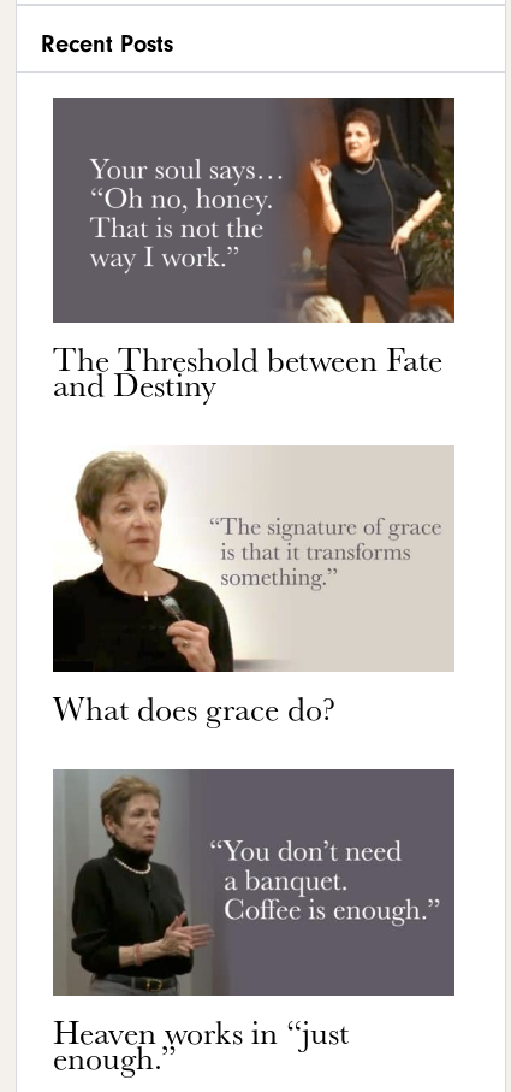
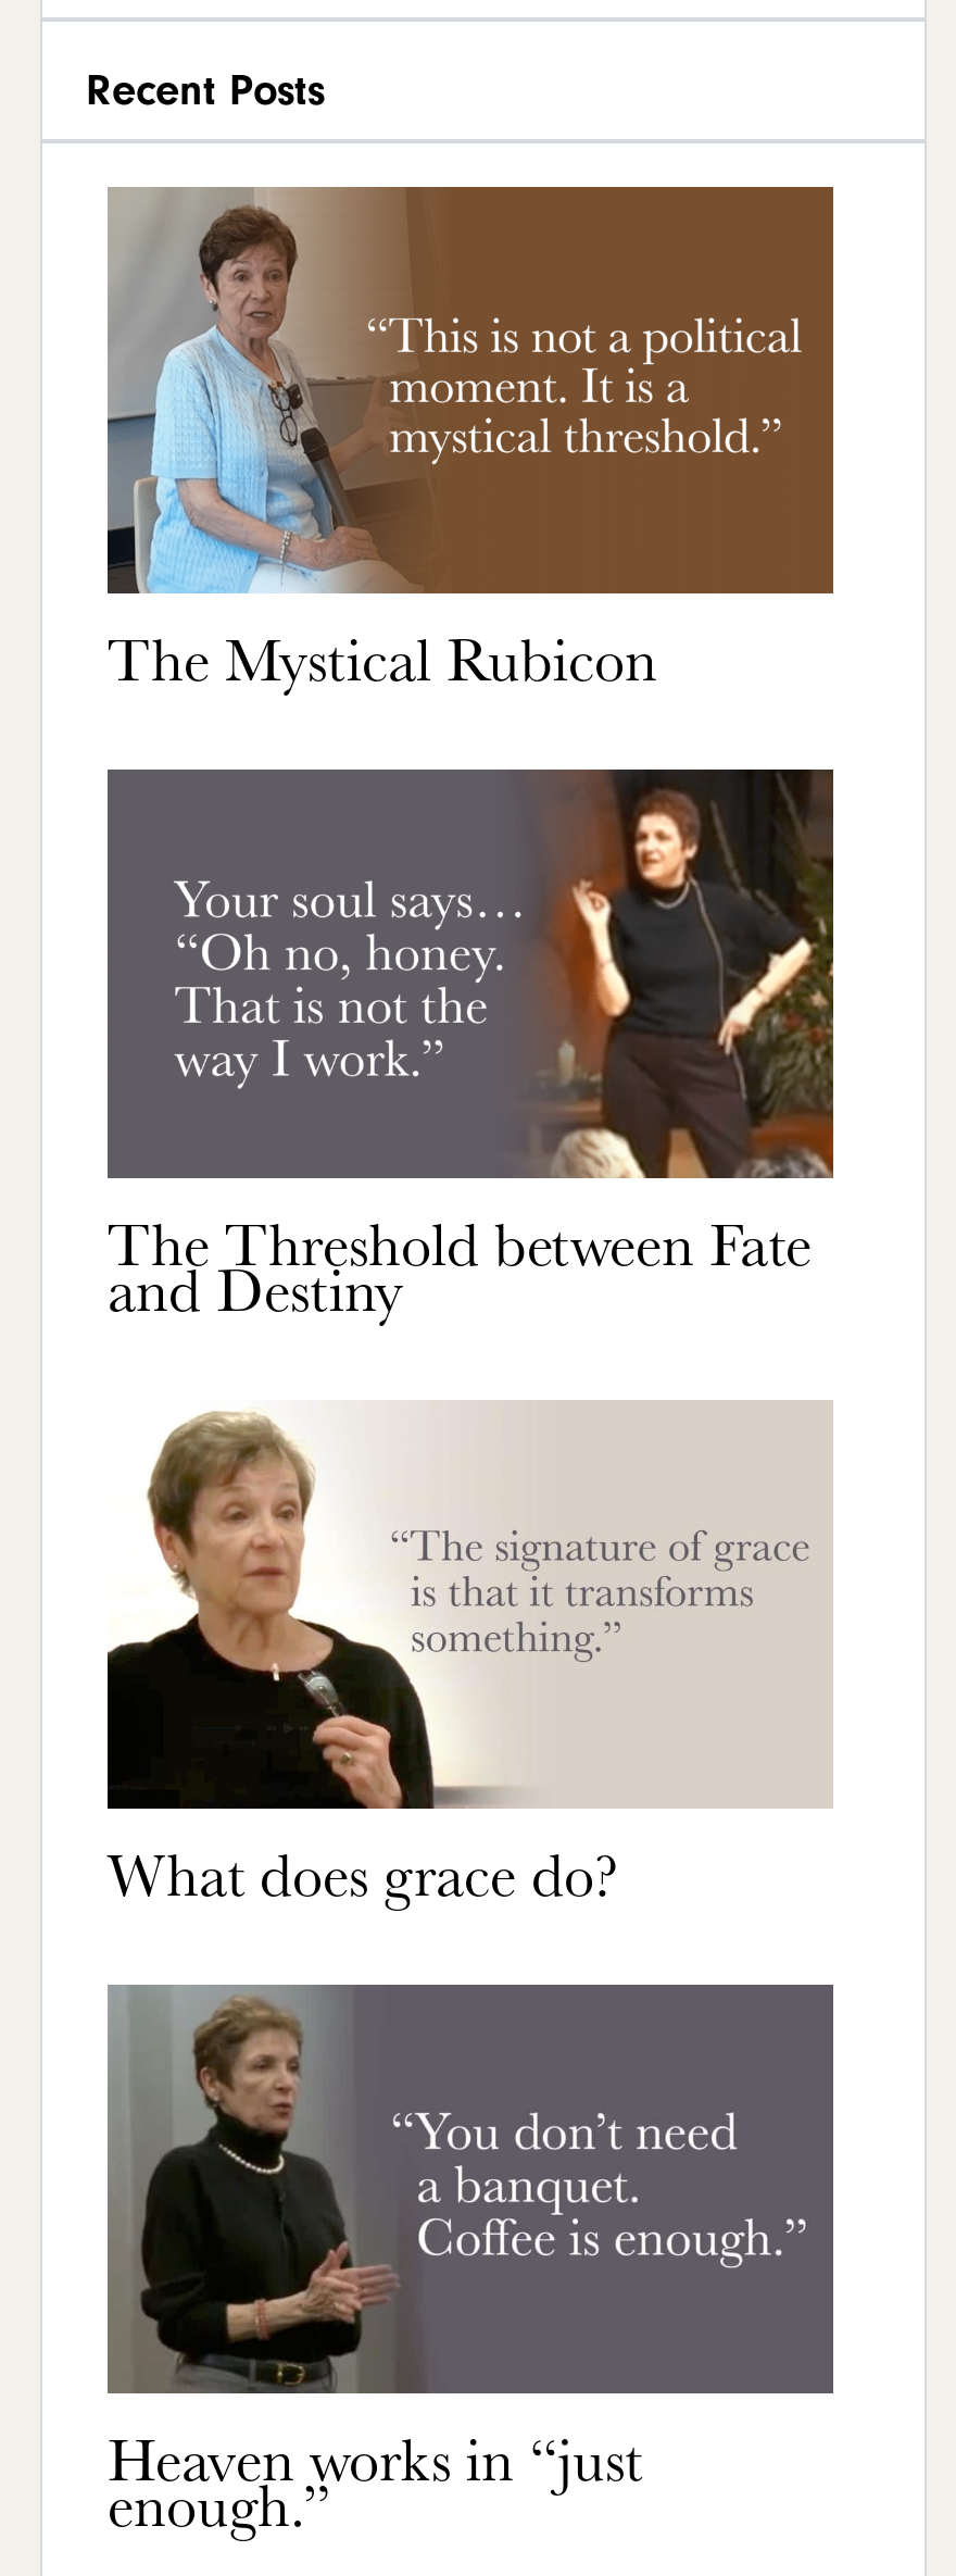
+ [image]
+ The Mystical Rubicon
